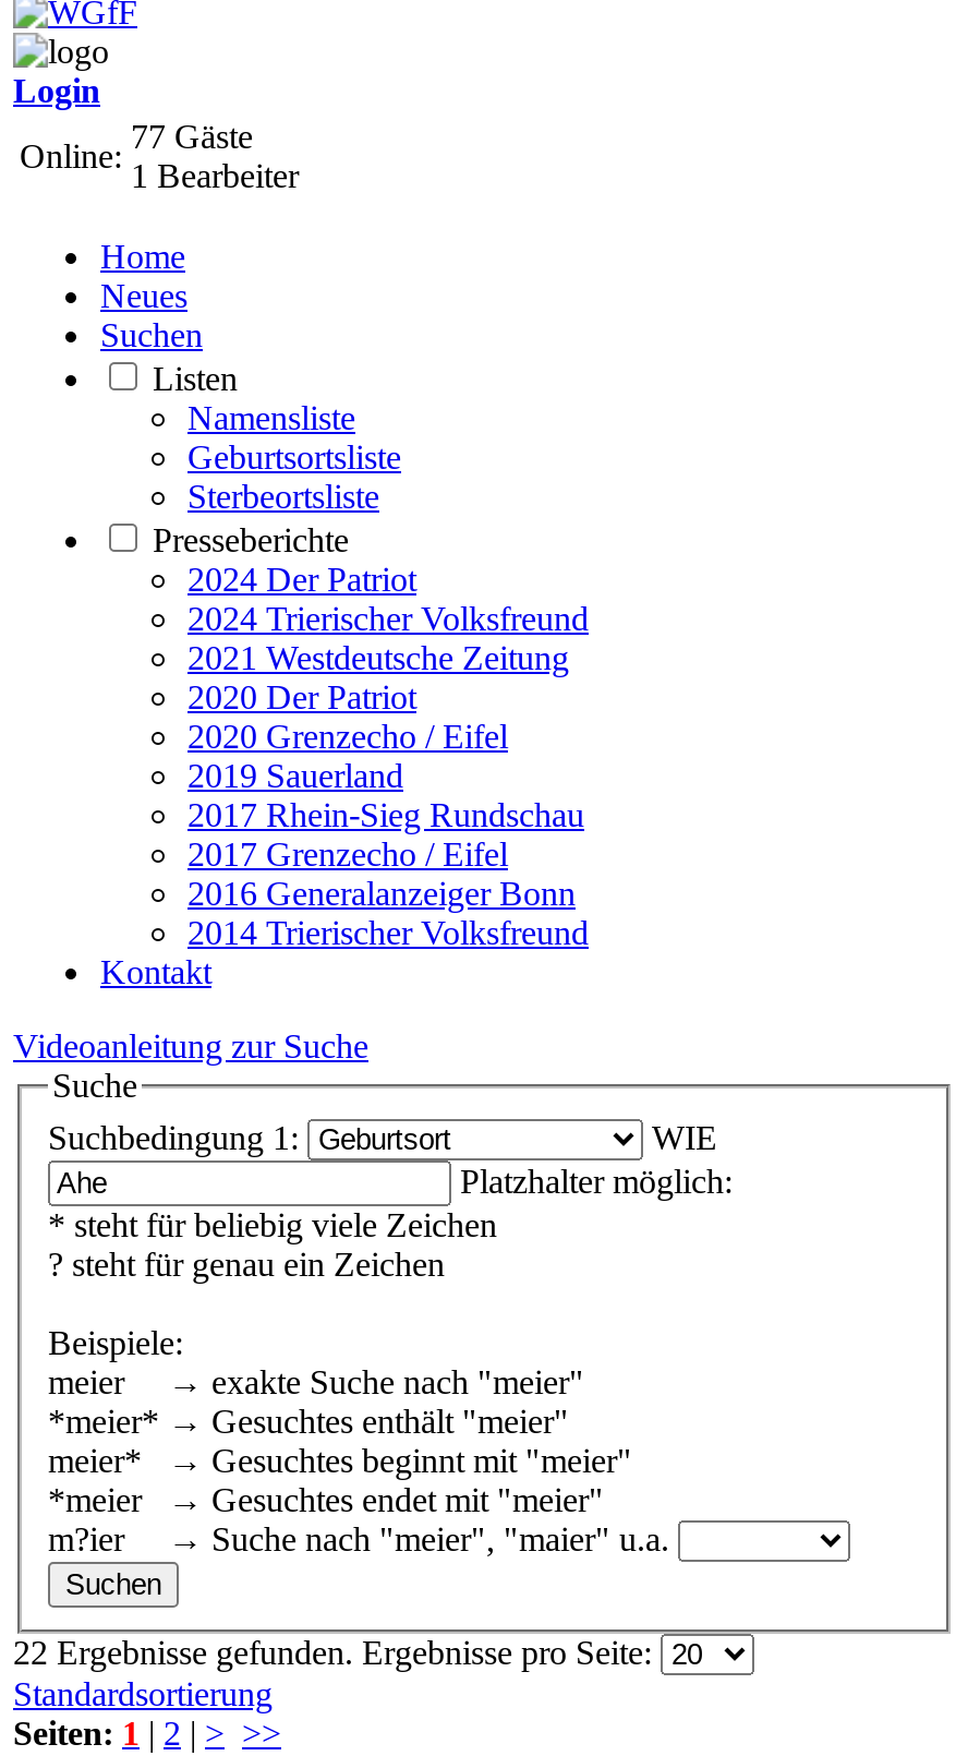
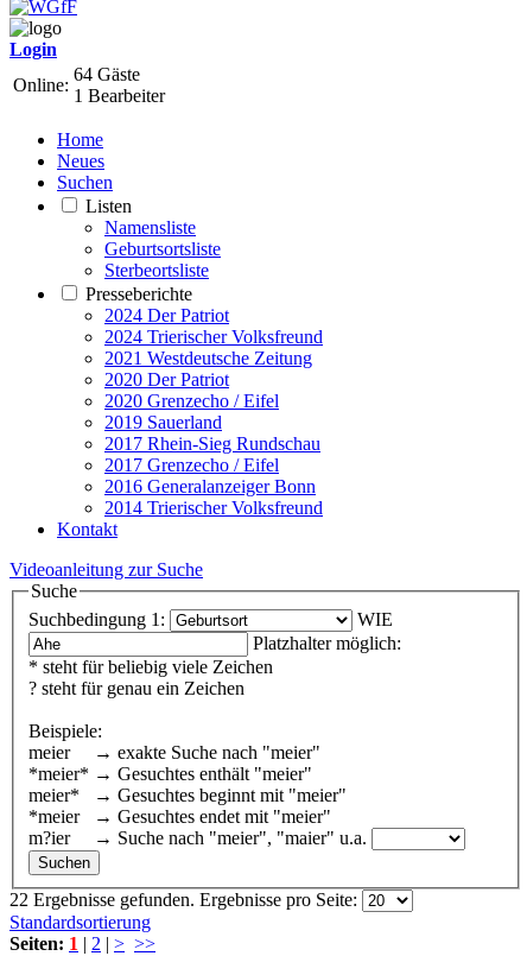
- 77 Gäste
+ 64 Gäste
